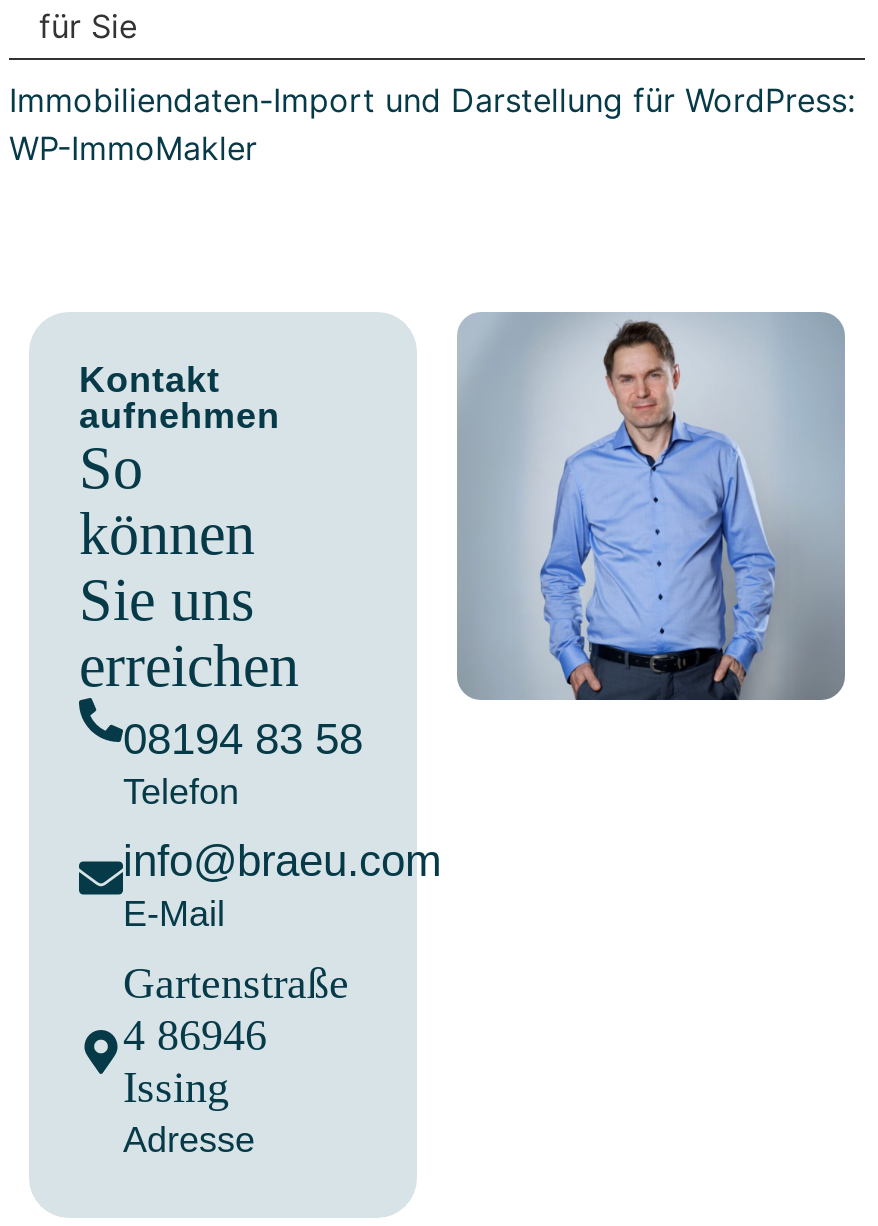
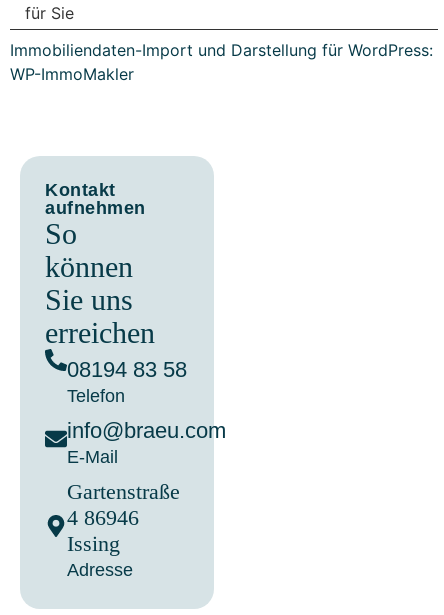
- [image]
